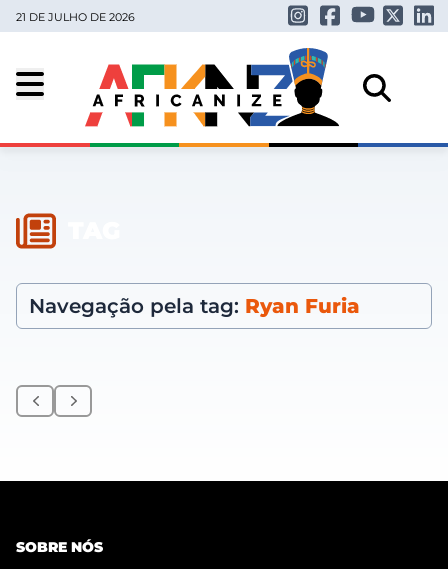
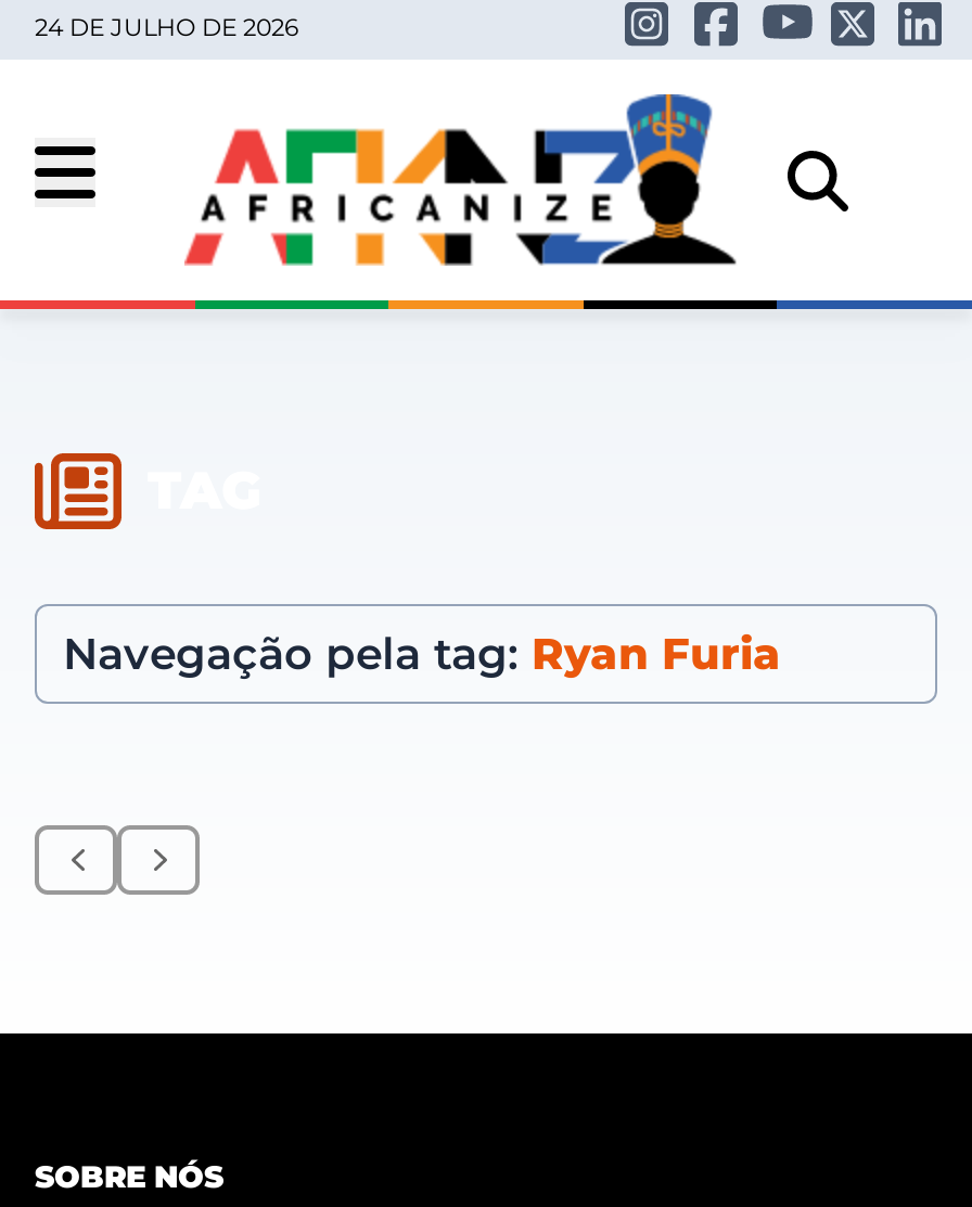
- 21 DE JULHO DE 2026
+ 24 DE JULHO DE 2026
